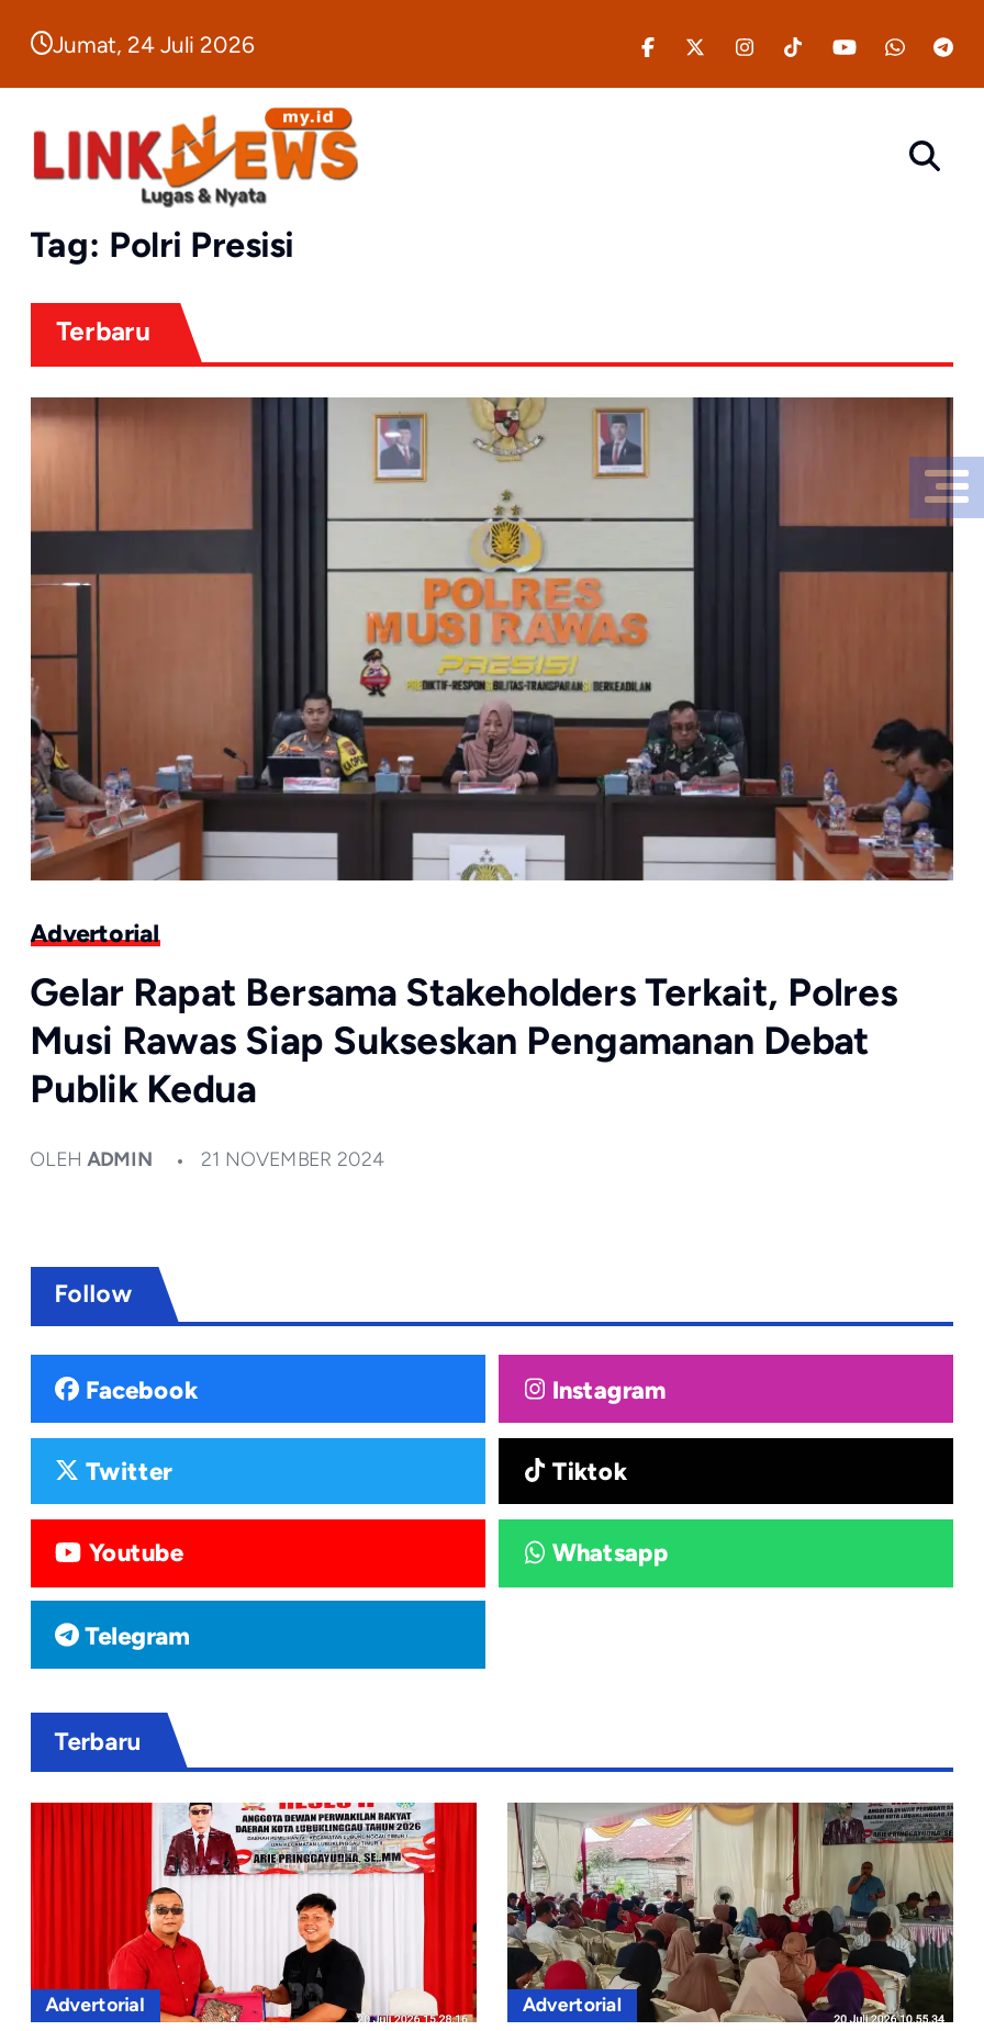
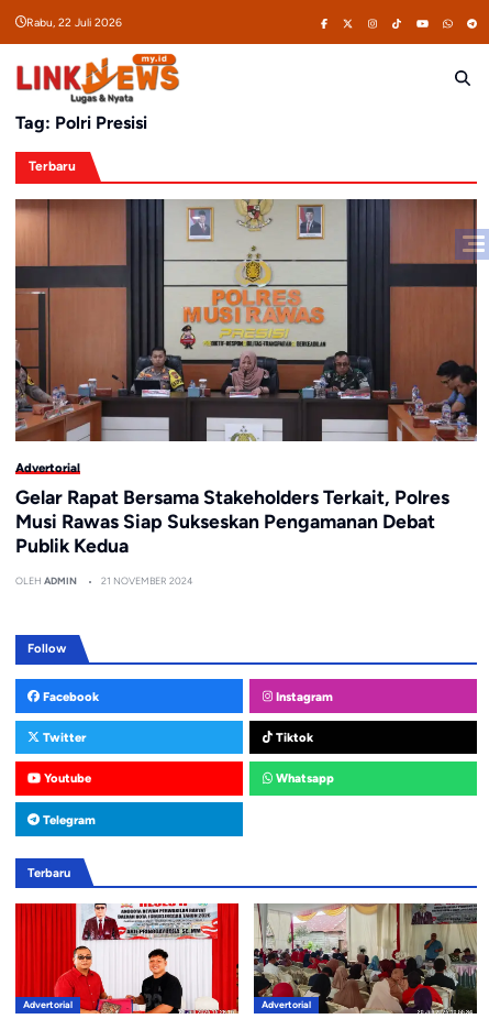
- Jumat, 24 Juli 2026
+ Rabu, 22 Juli 2026
